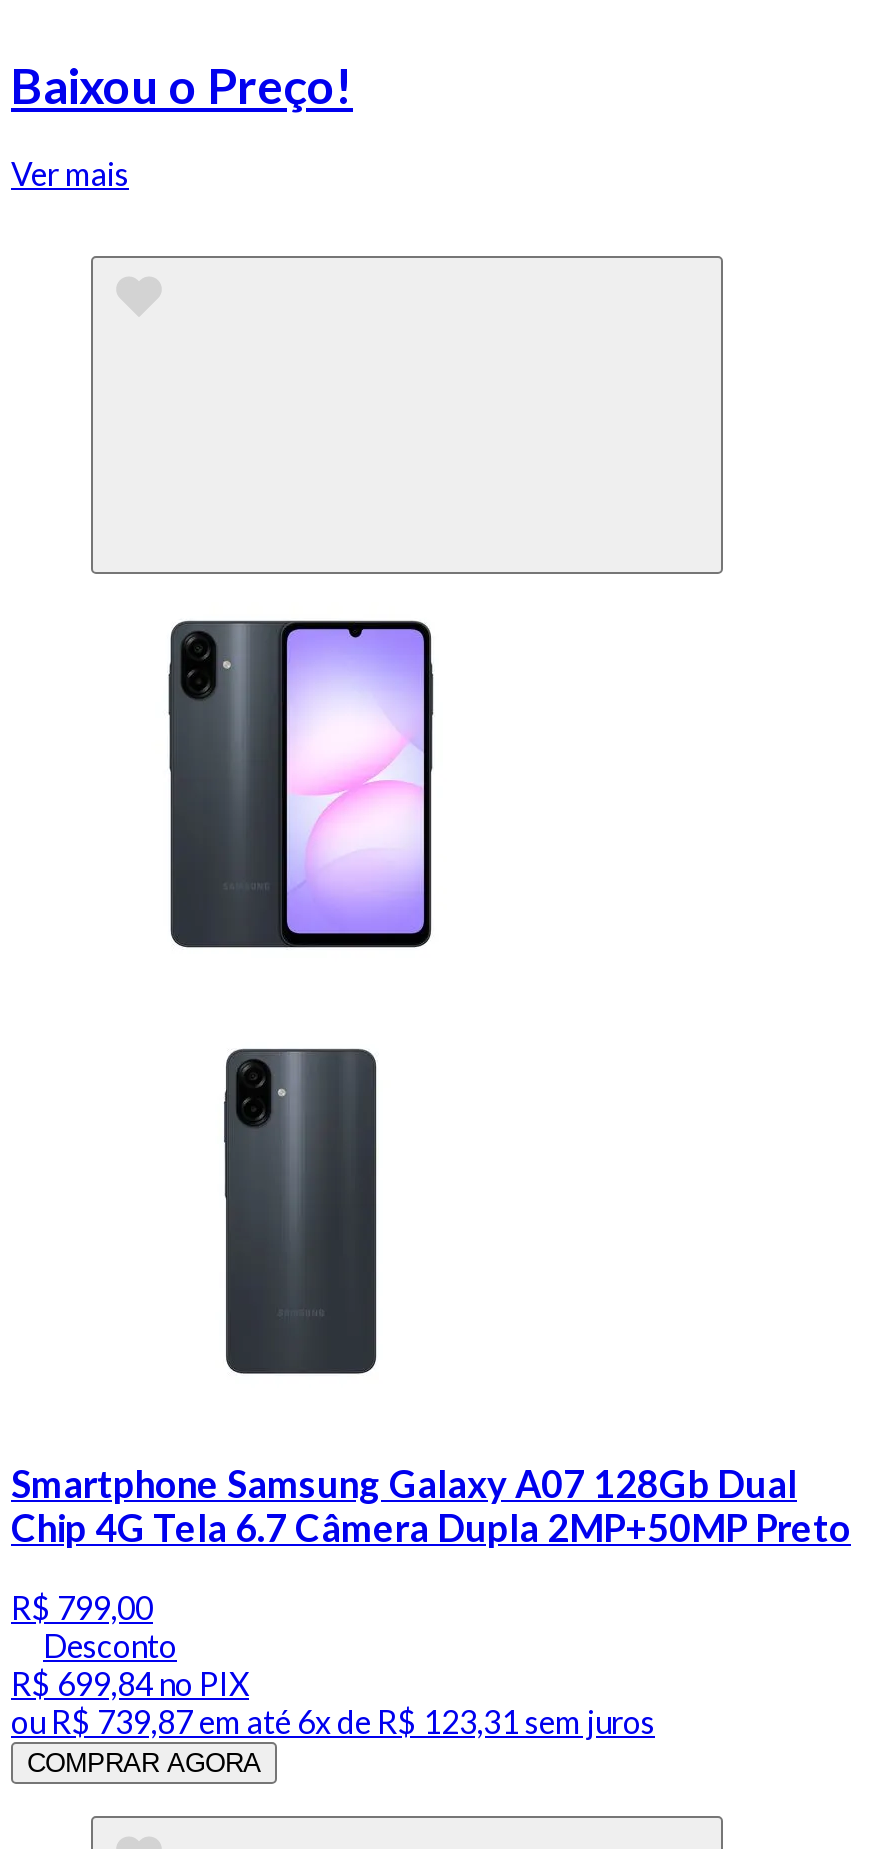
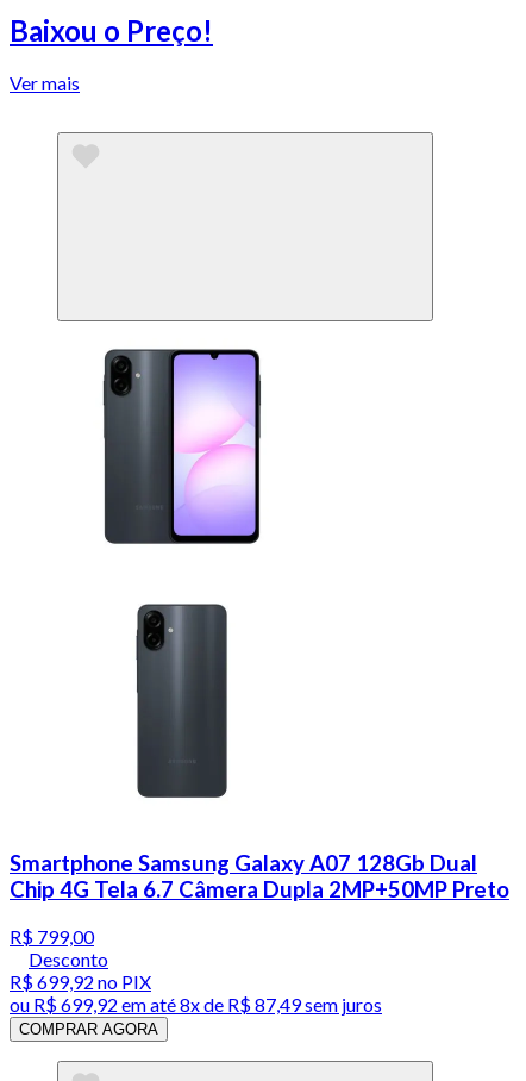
- R$ 699,84 no PIX
+ R$ 699,92 no PIX

- ou R$ 739,87 em até 6x de R$ 123,31 sem juros
+ ou R$ 699,92 em até 8x de R$ 87,49 sem juros
